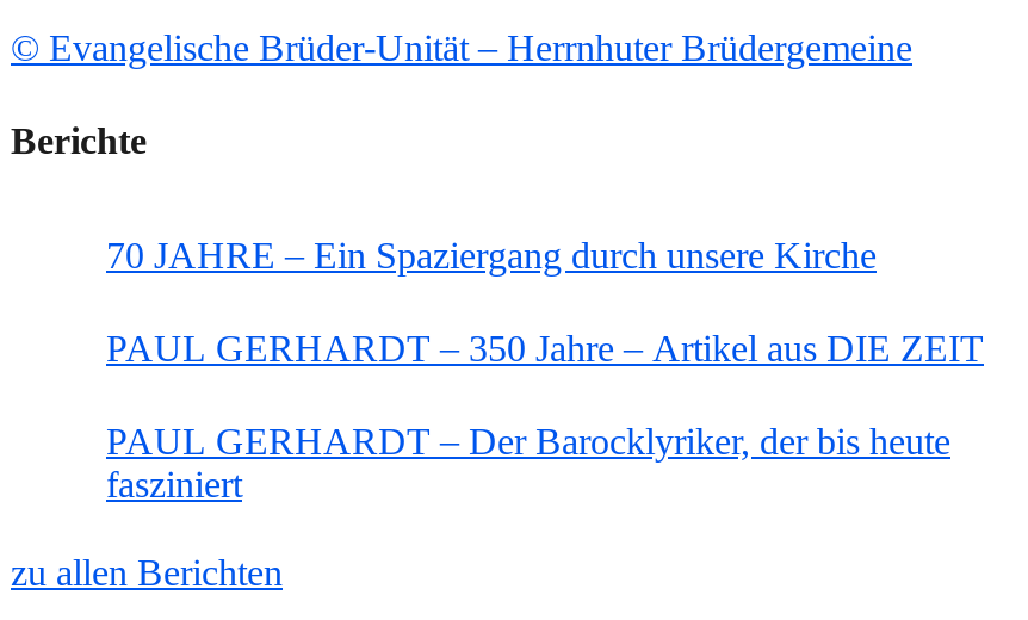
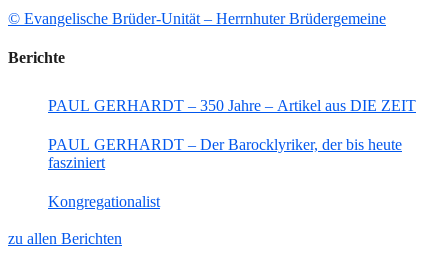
- 70 JAHRE – Ein Spaziergang durch unsere Kirche

moved up: PAUL GERHARDT – 350 Jahre – Artikel aus DIE ZEIT | PAUL GERHARDT – Der Barocklyriker, der bis heute | fasziniert

+ Kongregationalist
